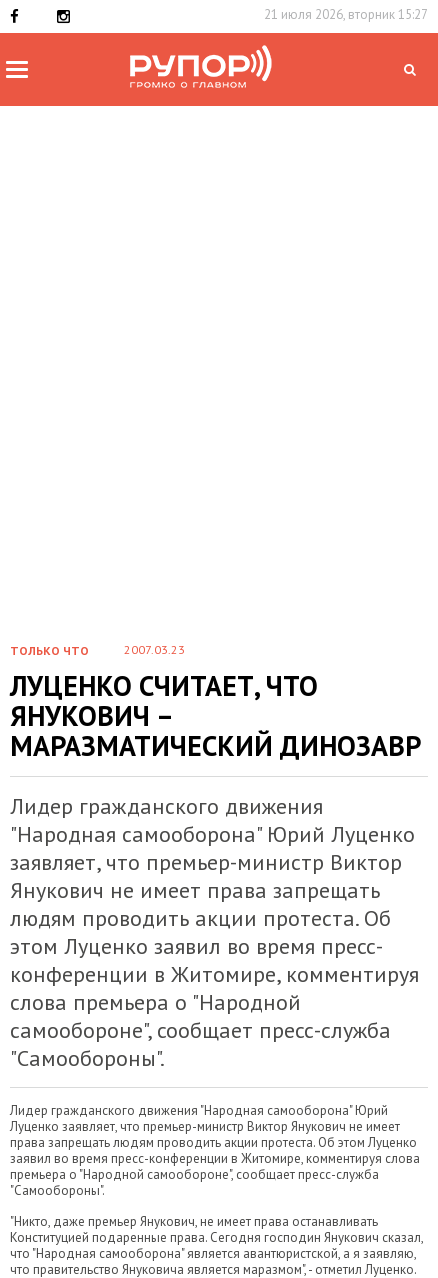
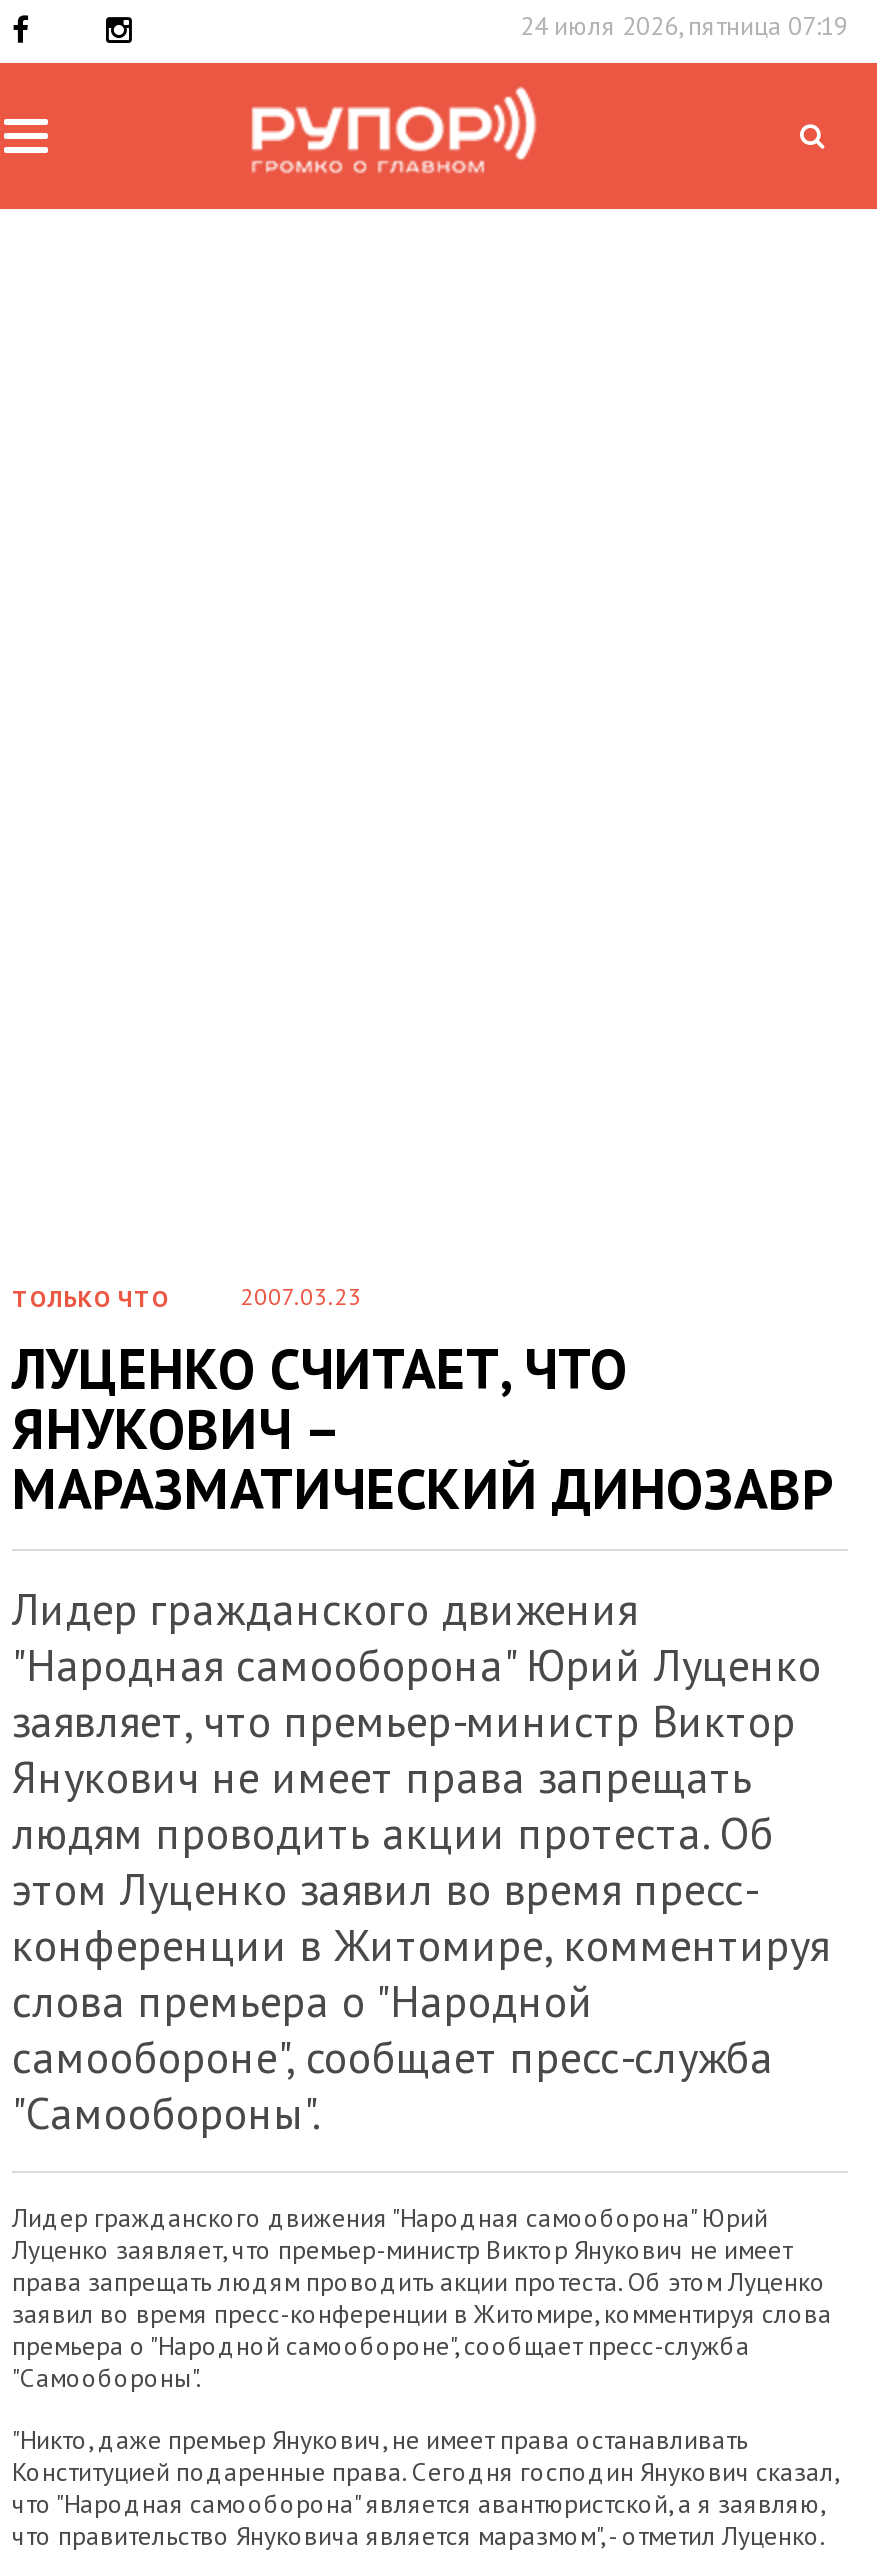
- 21 июля 2026, вторник 15:27
+ 24 июля 2026, пятница 07:19
